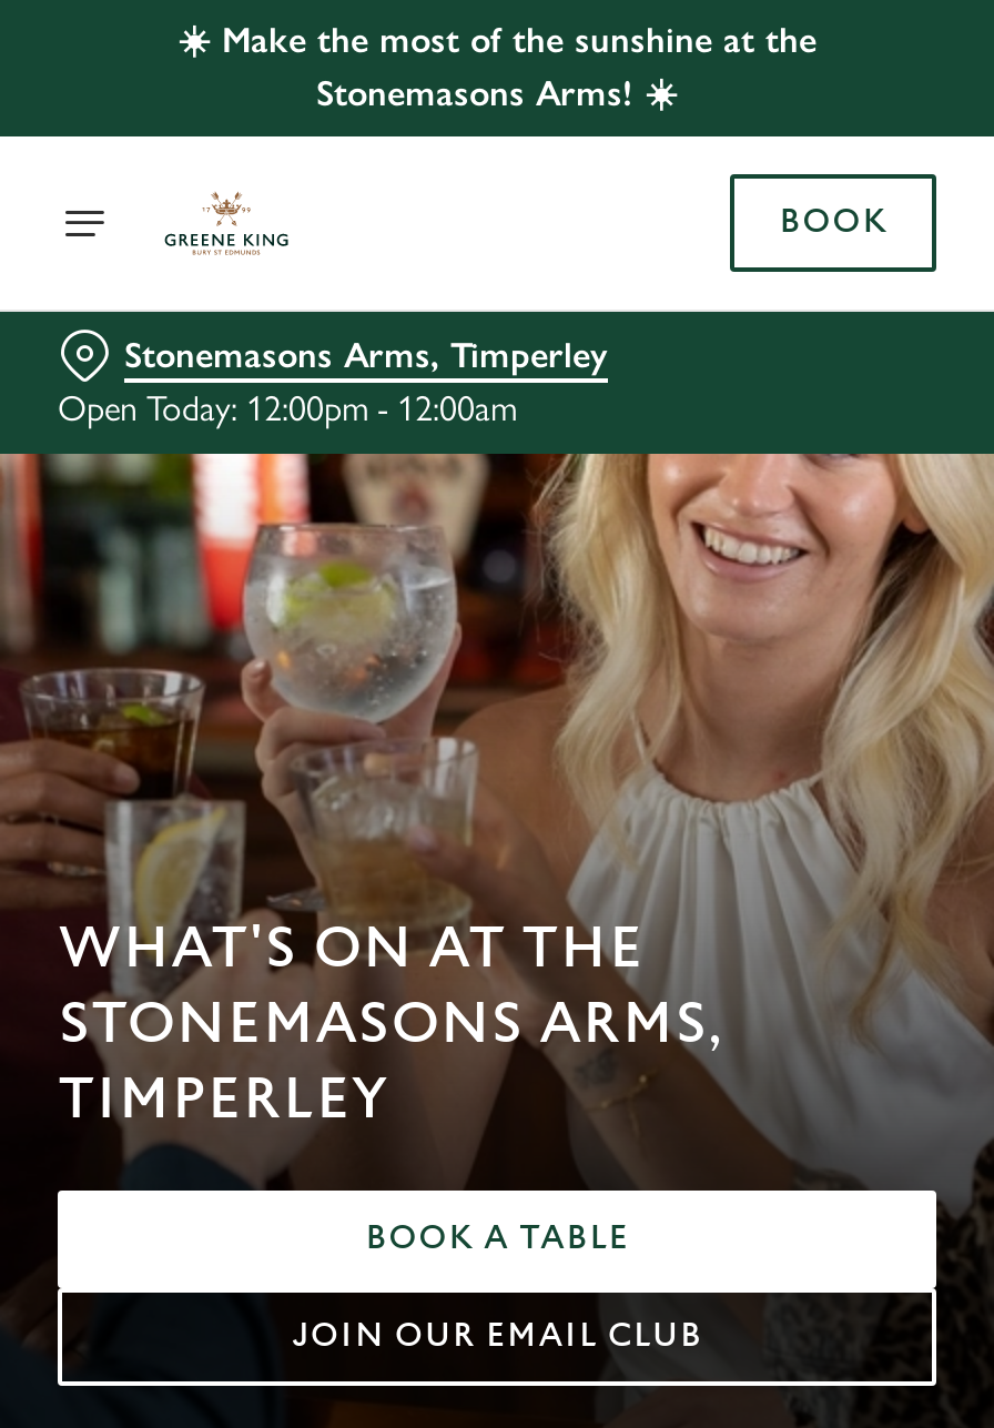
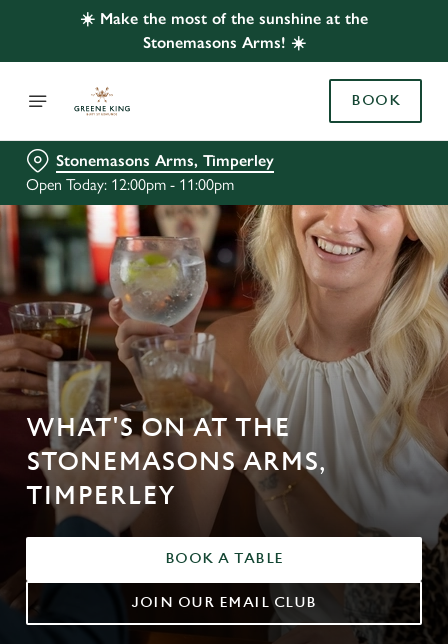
- Open Today: 12:00pm - 12:00am
+ Open Today: 12:00pm - 11:00pm
